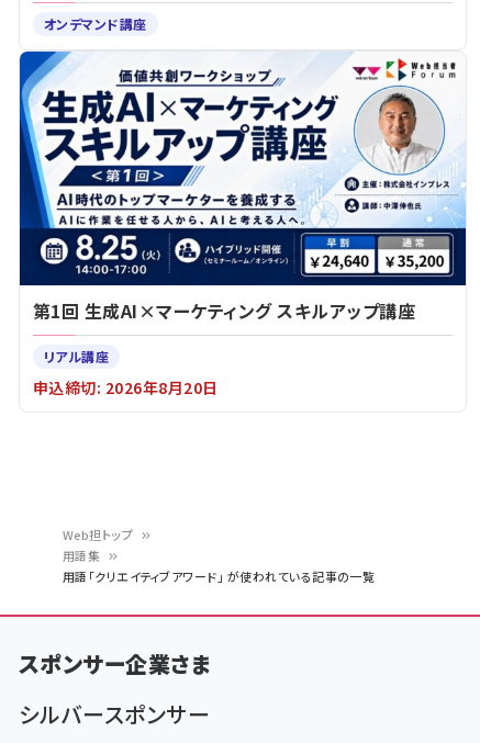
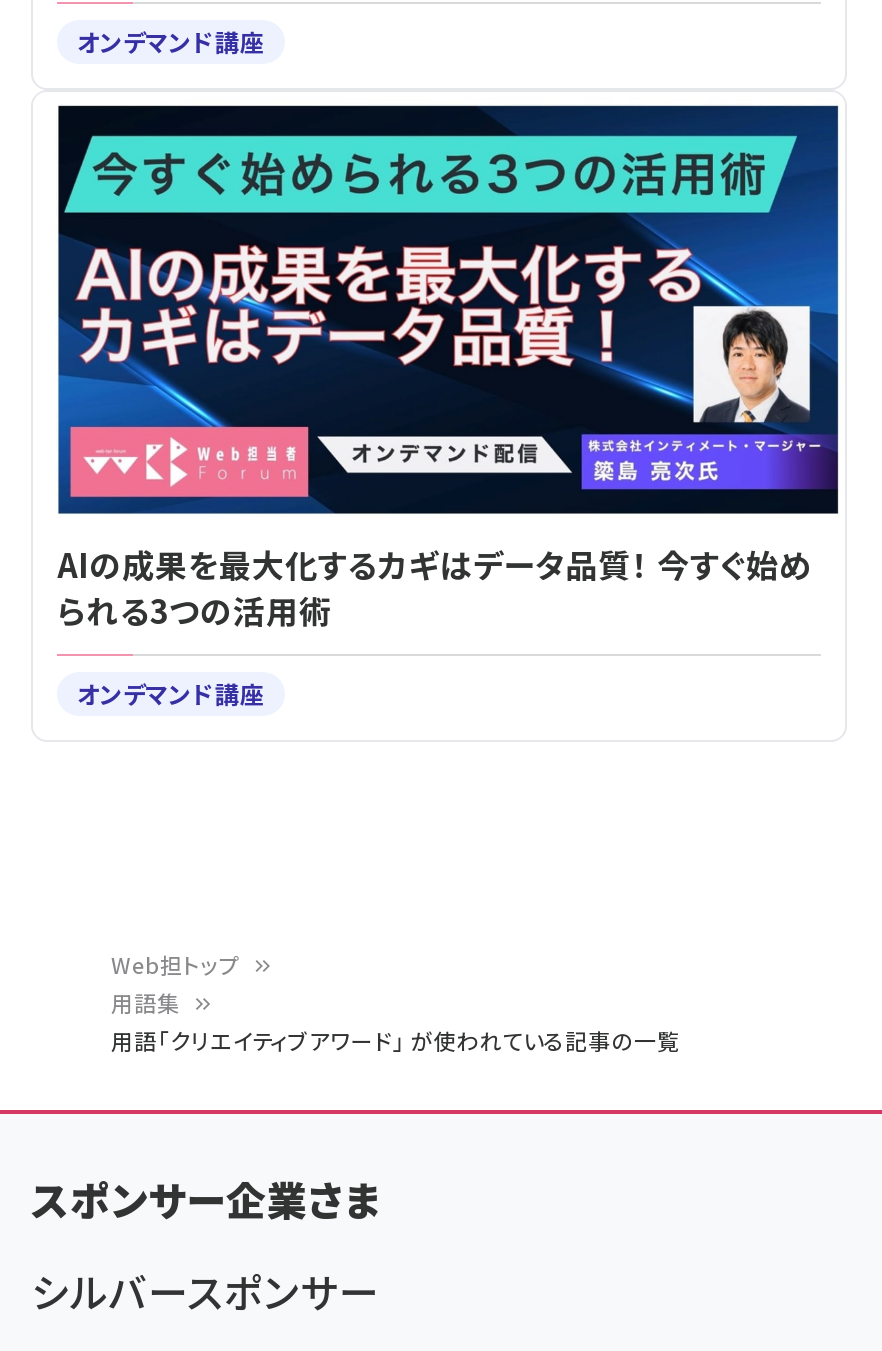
- [image]
- 第1回 生成AI×マーケティング スキルアップ講座
- リアル講座
- 申込締切: 2026年8月20日
+ [image]
+ AIの成果を最大化するカギはデータ品質！ 今すぐ始め
+ られる3つの活用術
+ オンデマンド講座
